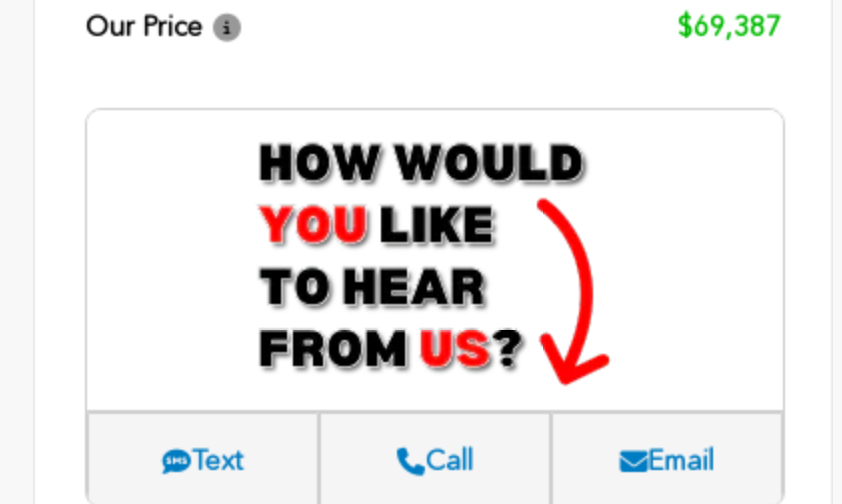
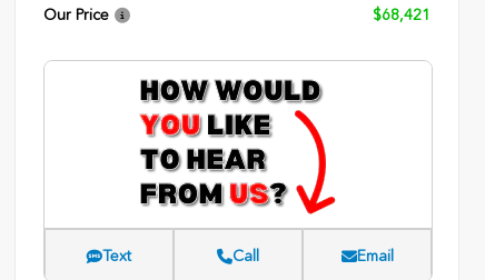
- $69,387
+ $68,421
